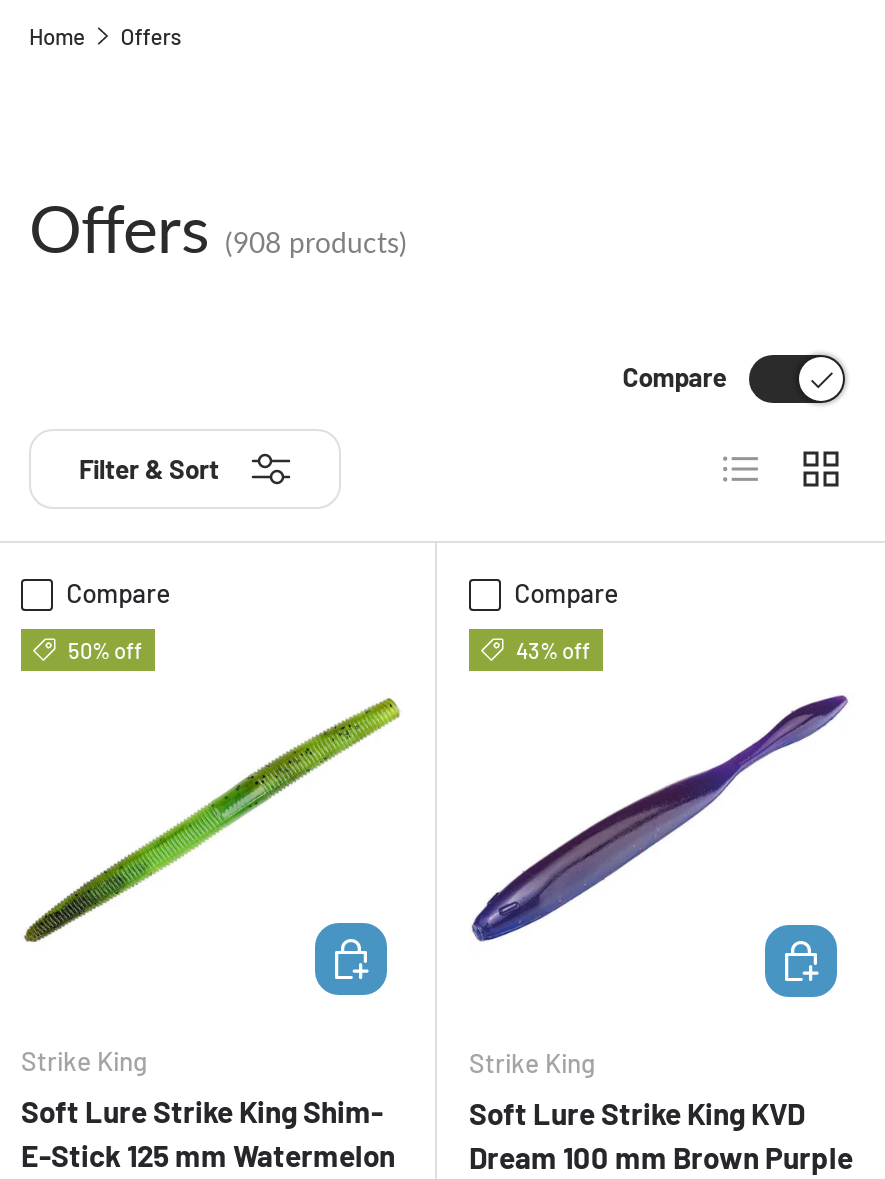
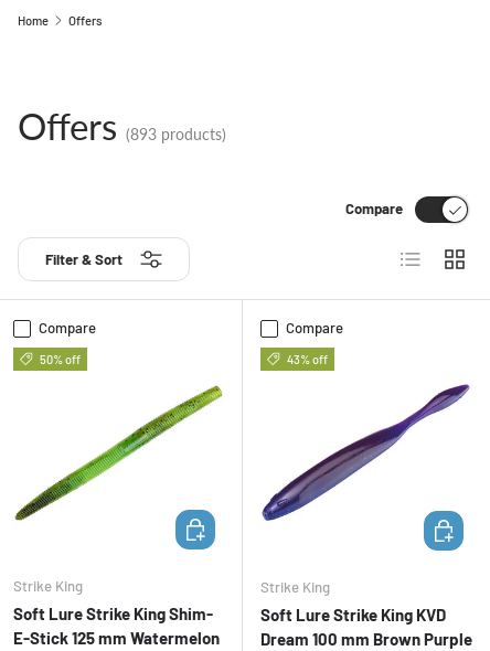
- Offers (908 products)
+ Offers (893 products)
